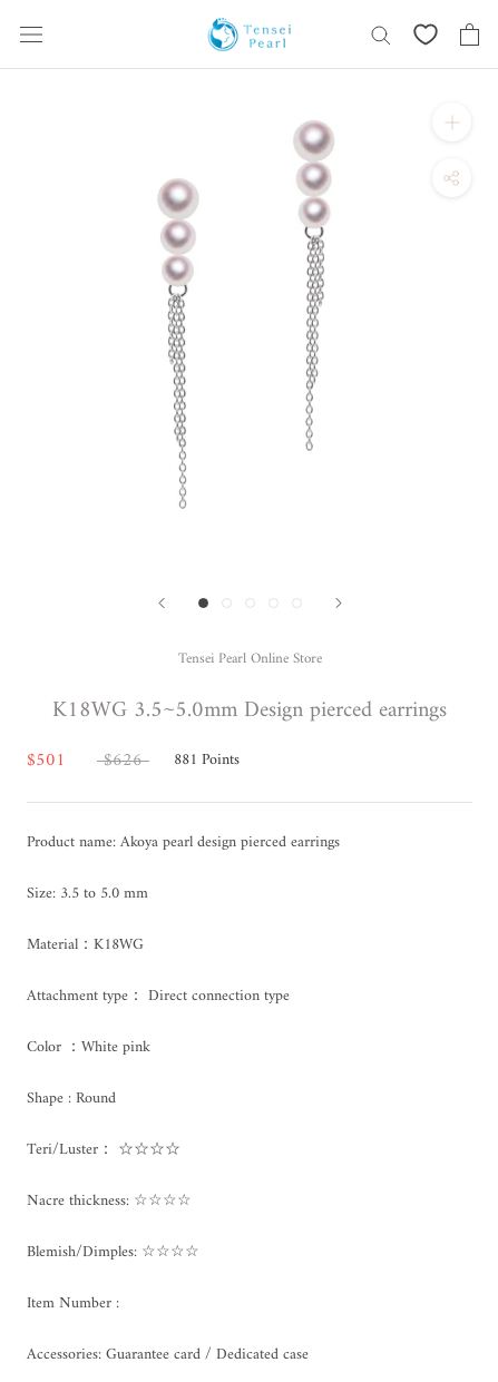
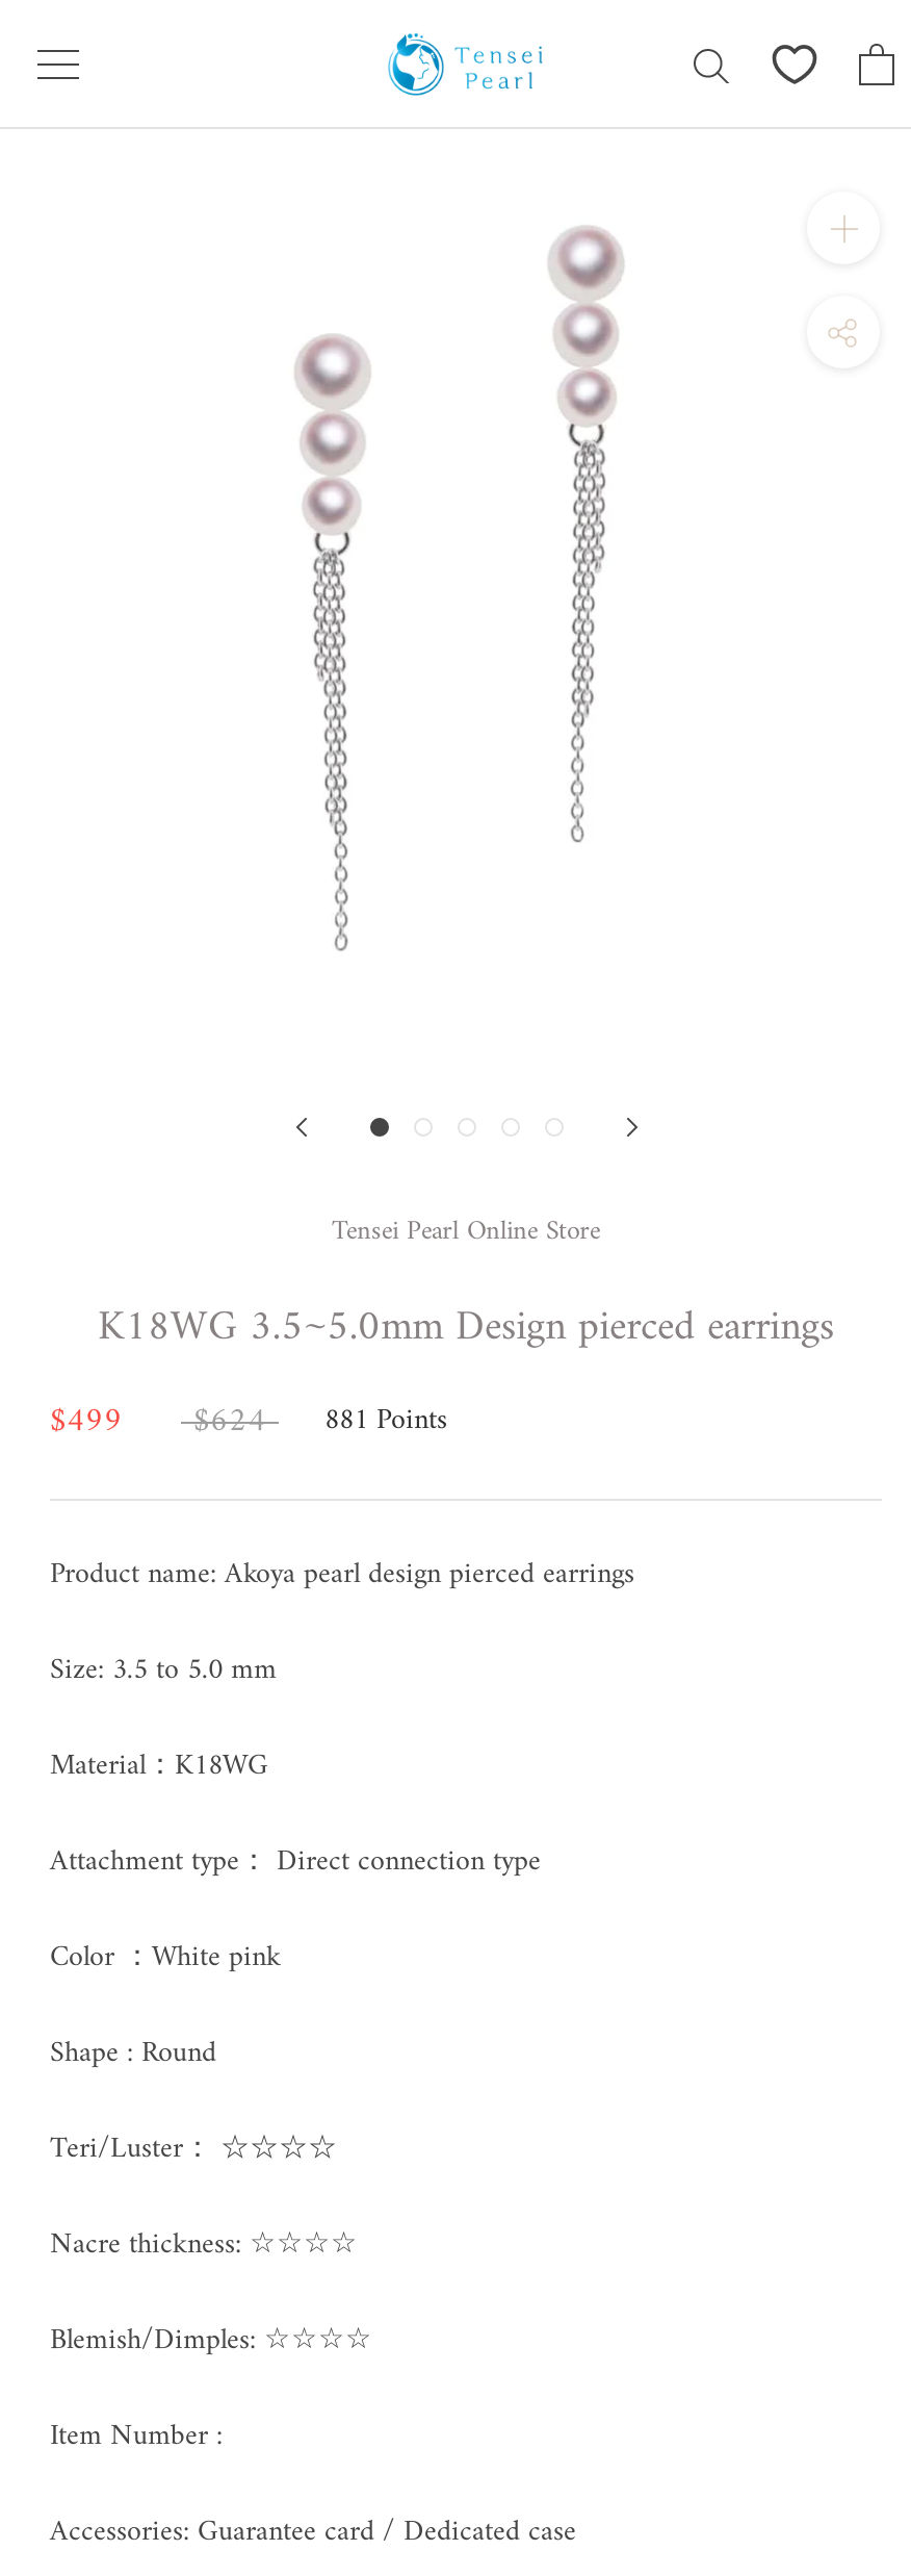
- $501
+ $499

- $626
+ $624
